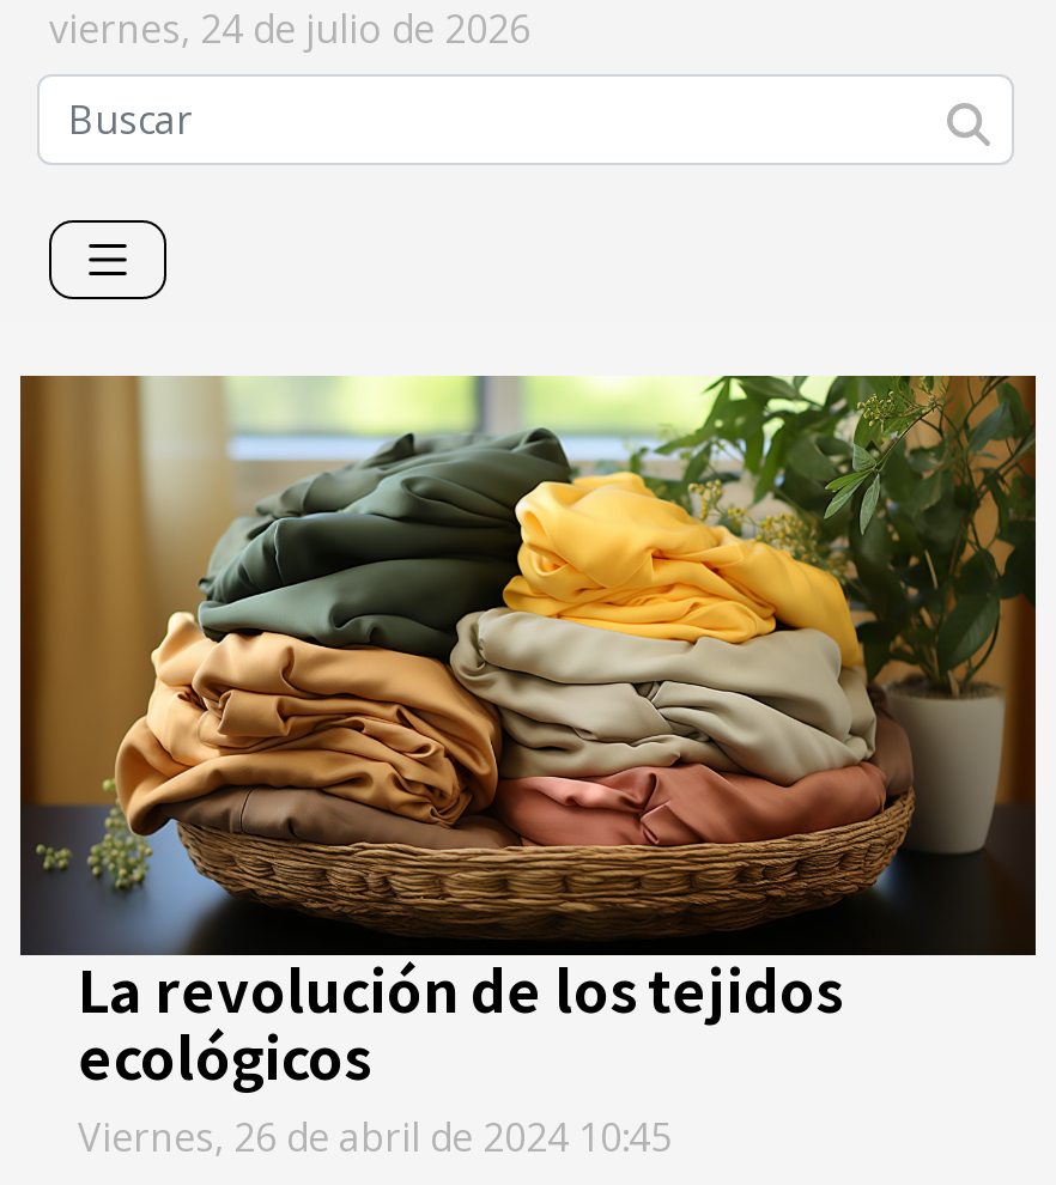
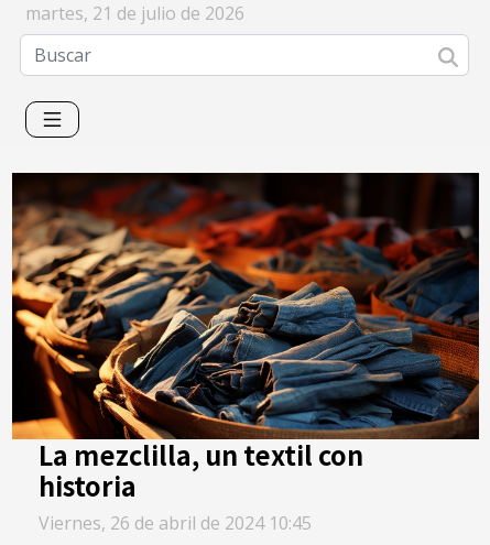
- viernes, 24 de julio de 2026
+ martes, 21 de julio de 2026

- [image]
- La revolución de los tejidos
- ecológicos
+ [image]
+ La mezclilla, un textil con
+ historia
